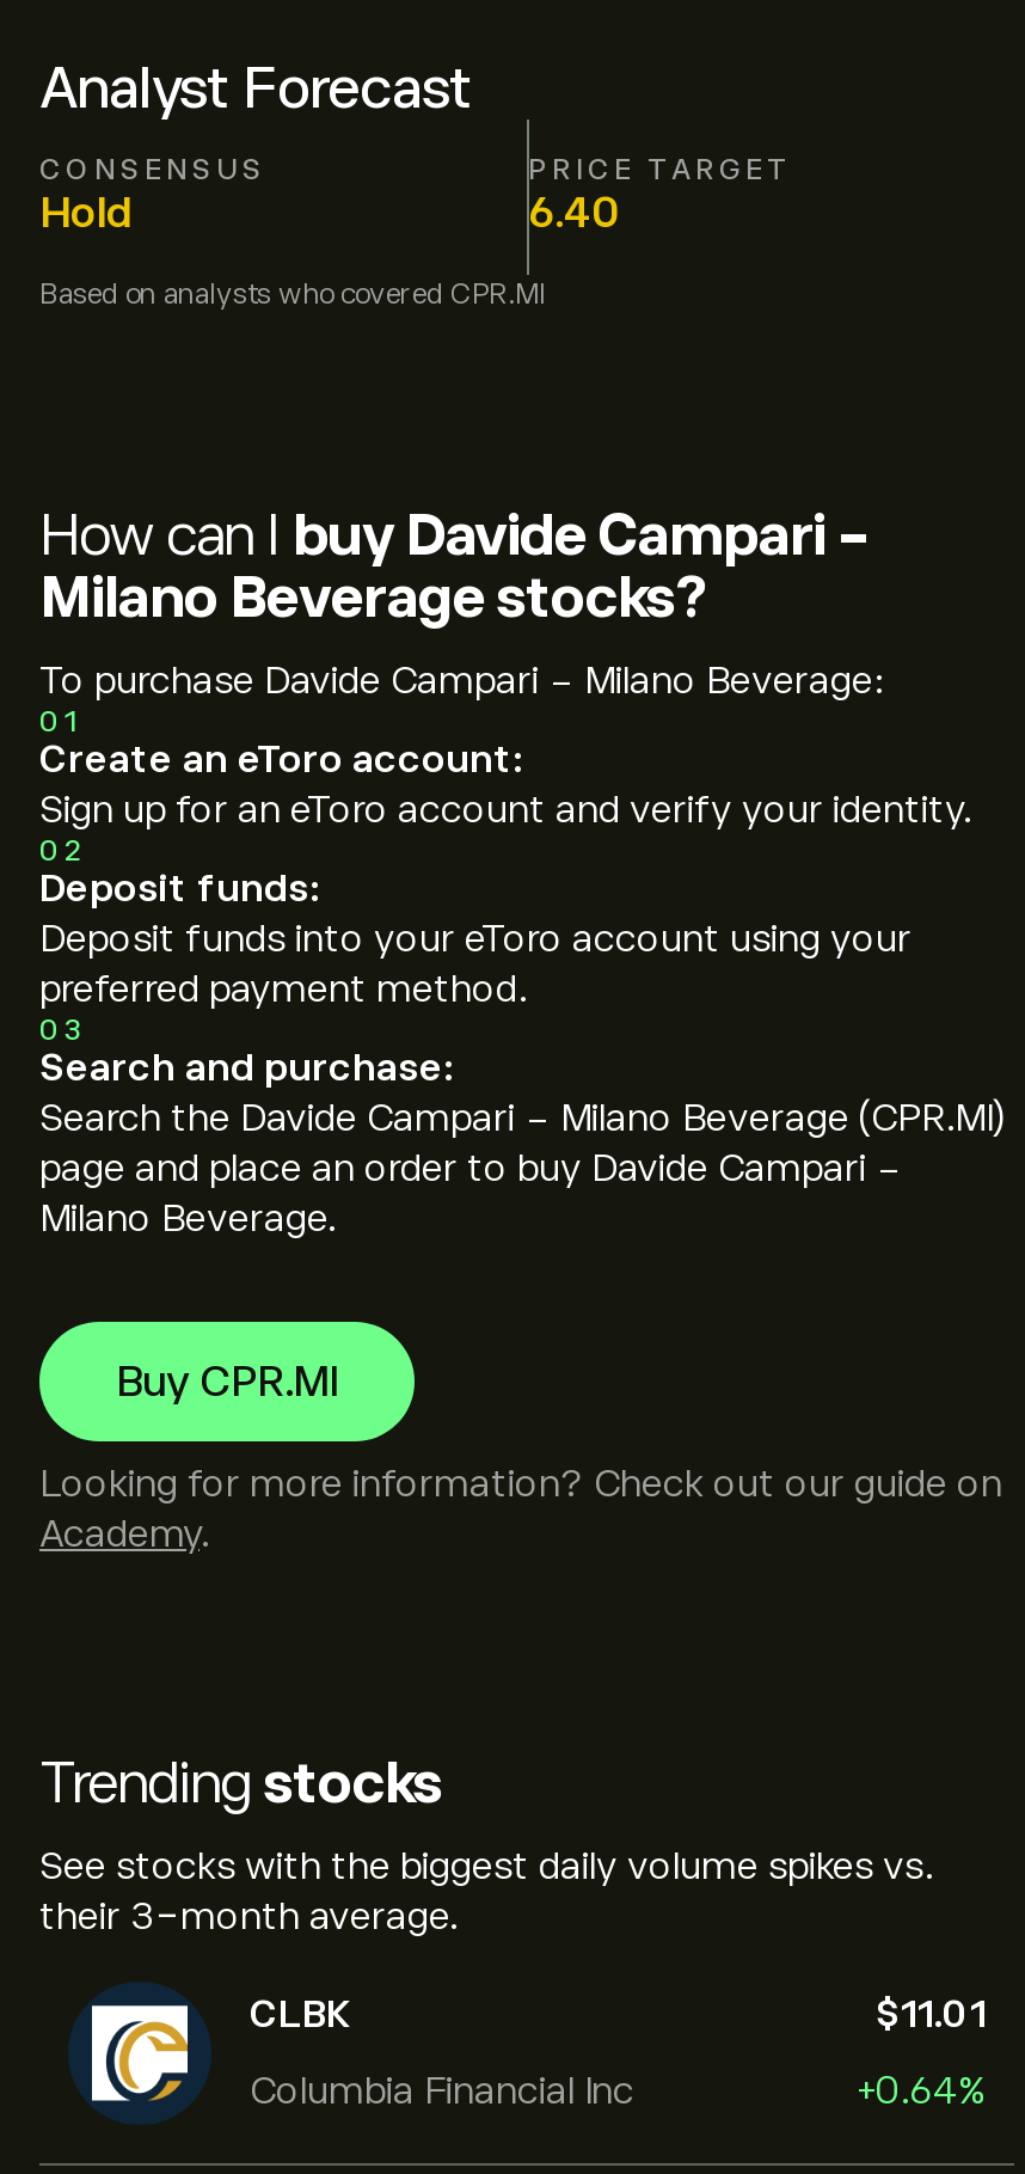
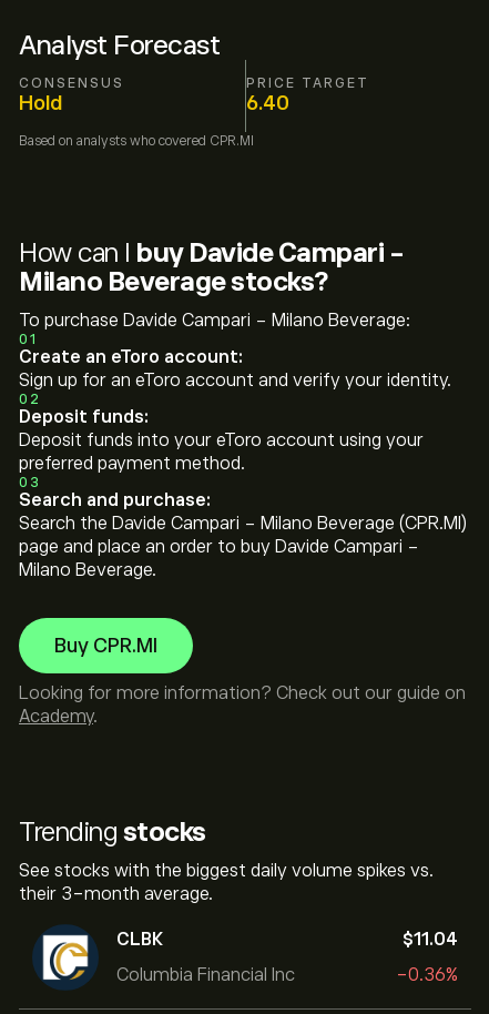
- $11.01
+ $11.04

- +0.64%
+ -0.36%
